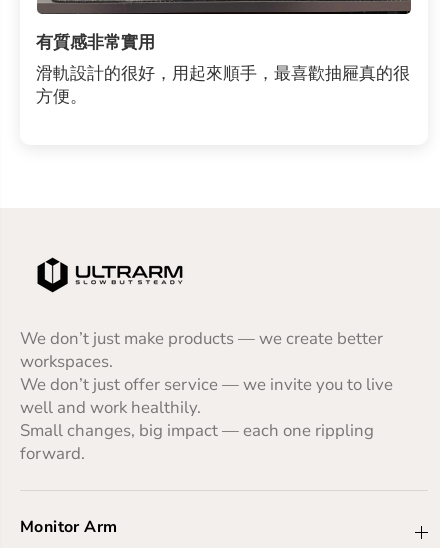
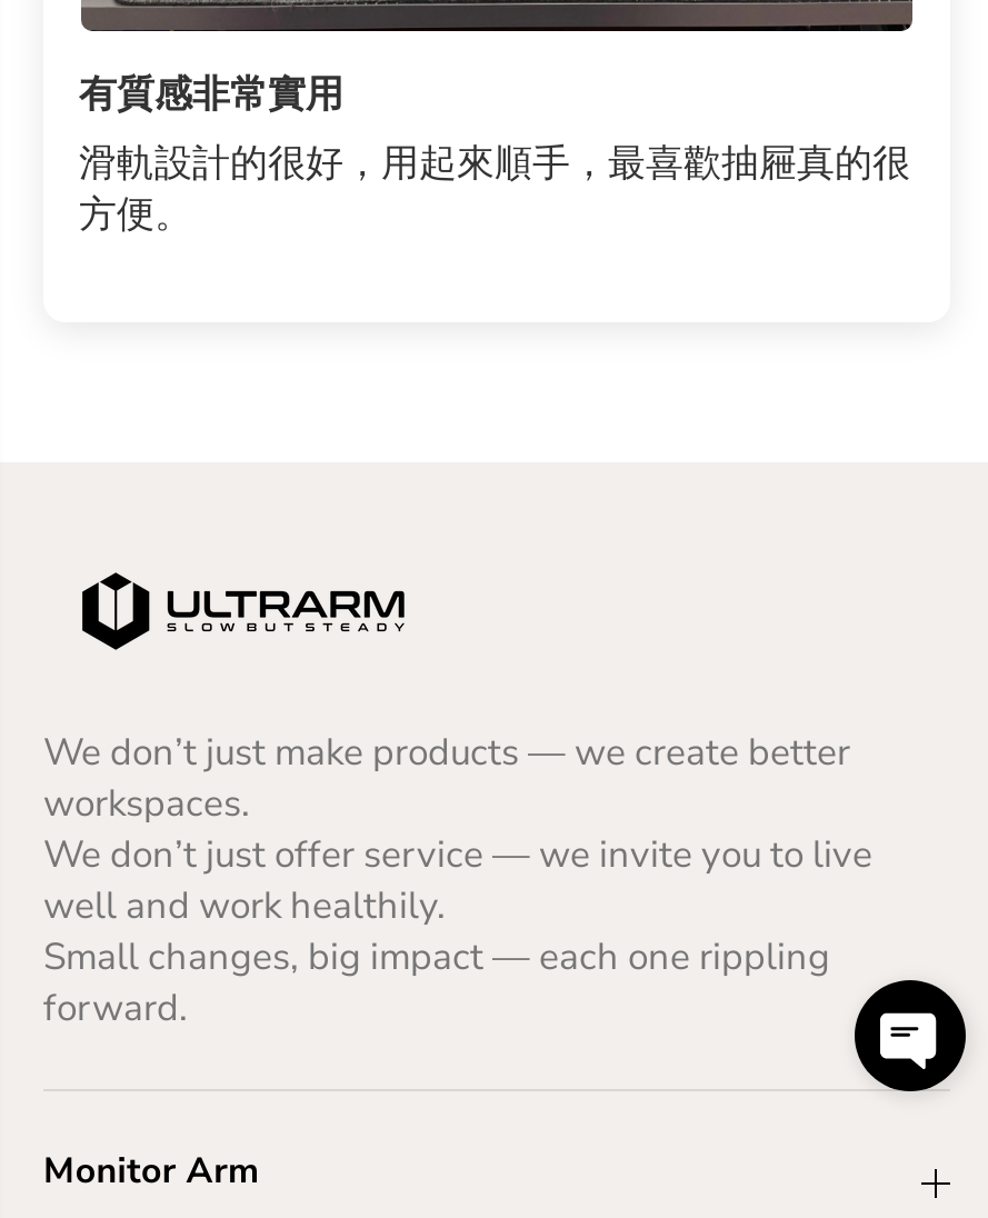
+ [image]
